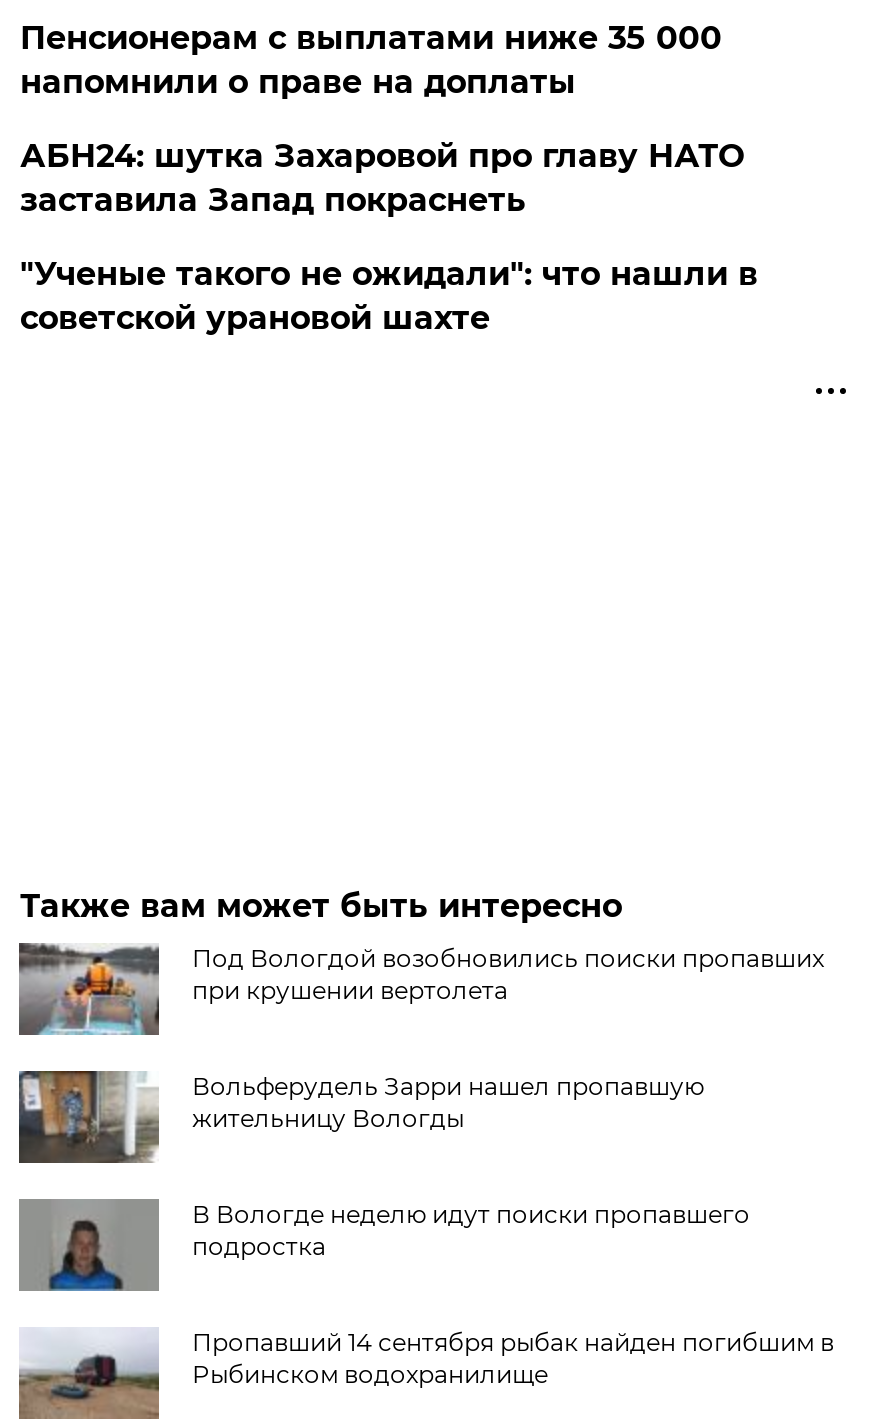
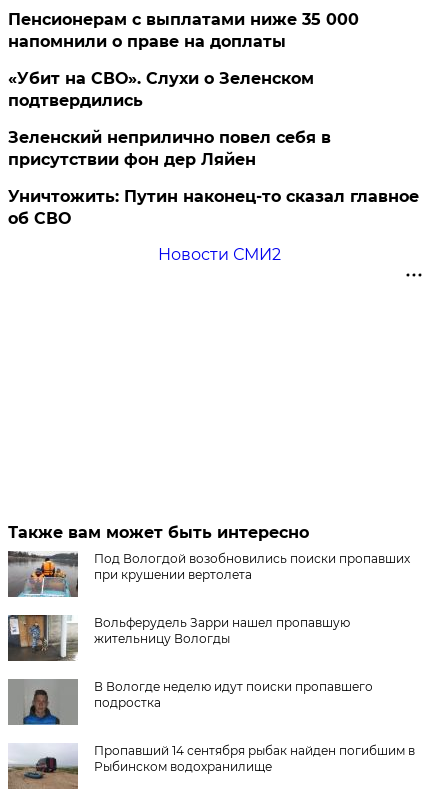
- АБН24: шутка Захаровой про главу НАТО
- заставила Запад покраснеть
- "Ученые такого не ожидали": что нашли в
- советской урановой шахте
+ «Убит на СВО». Слухи о Зеленском
+ подтвердились
+ Зеленский неприлично повел cебя в
+ присутствии фон дер Ляйен
+ Уничтожить: Путин наконец-то сказал главное
+ об СВО
+ Новости СМИ2
